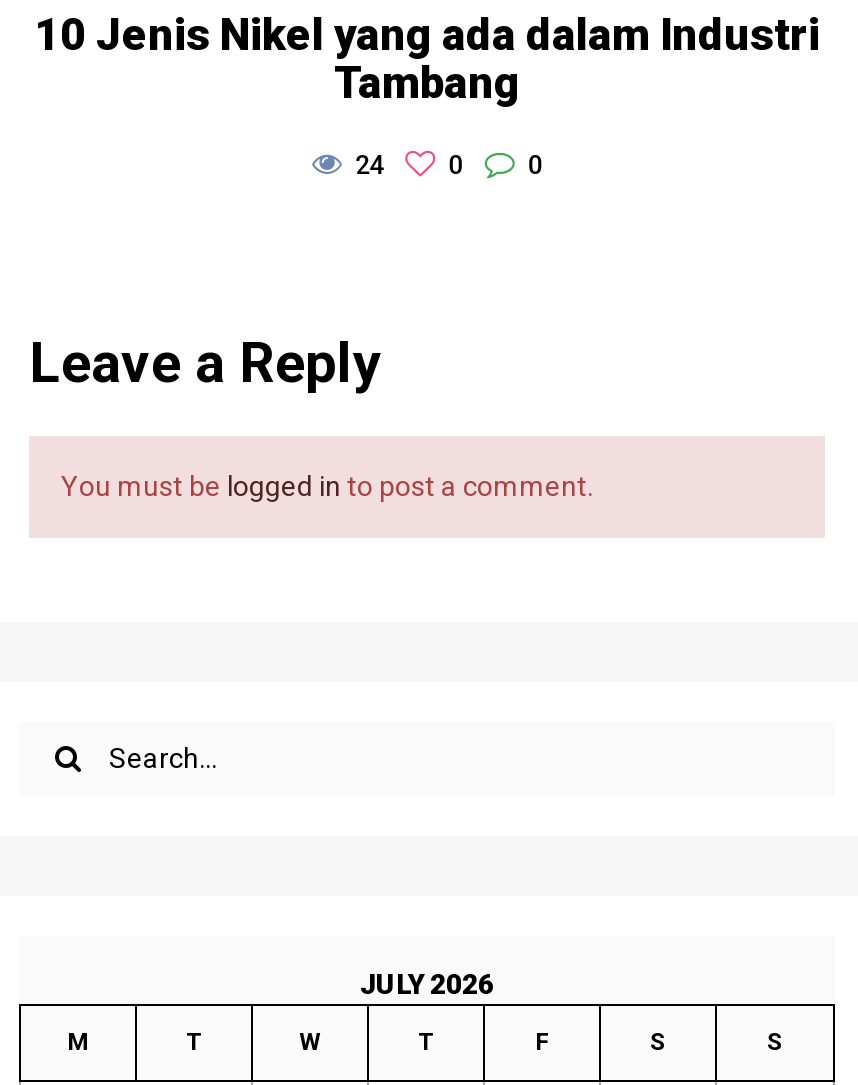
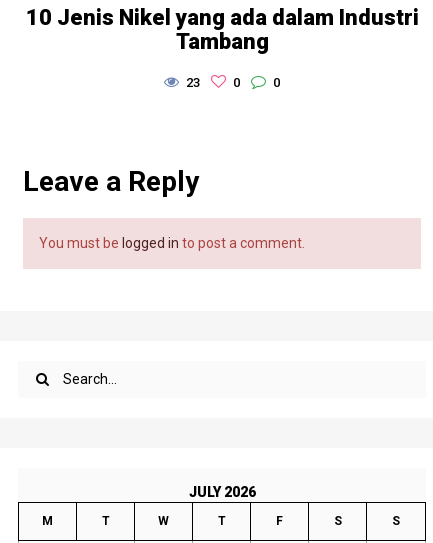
- 24
+ 23
